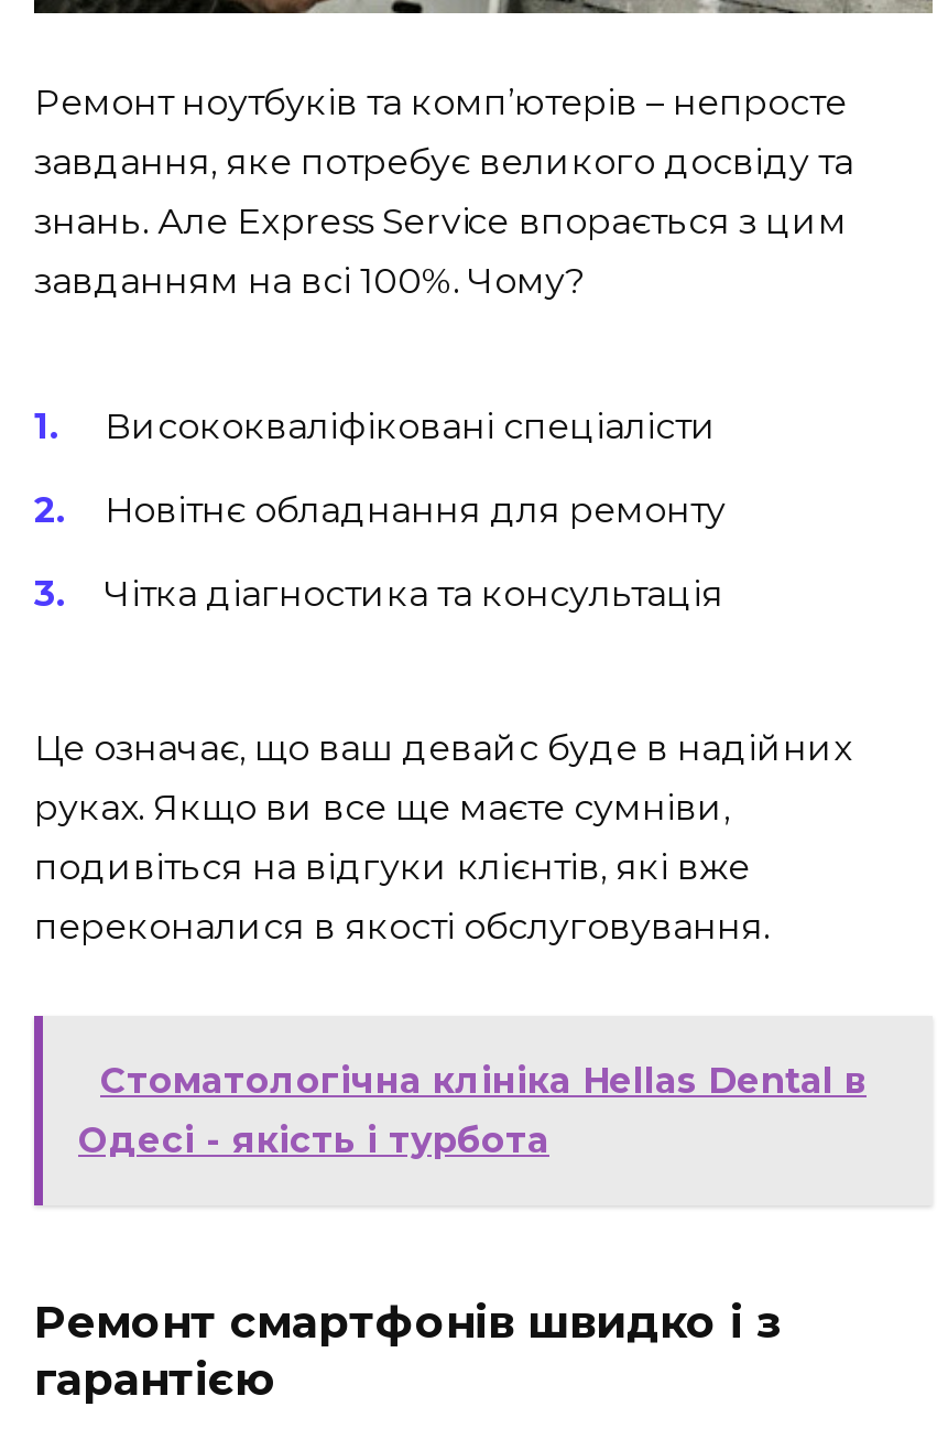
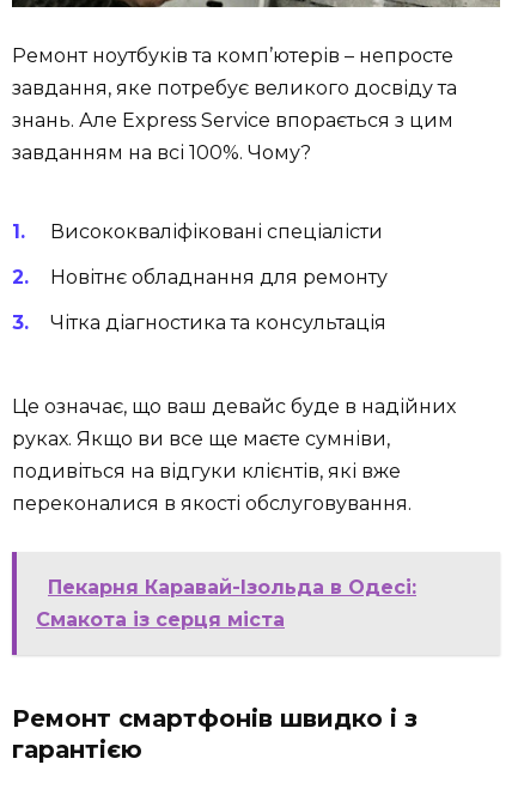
- Стоматологічна клініка Hellas Dental в
- Одесі - якість і турбота
+ Пекарня Каравай-Ізольда в Одесі:
+ Смакота із серця міста
